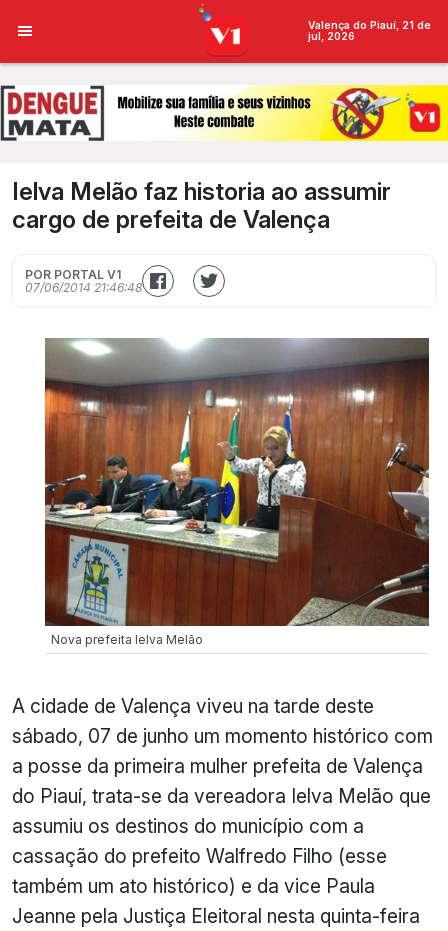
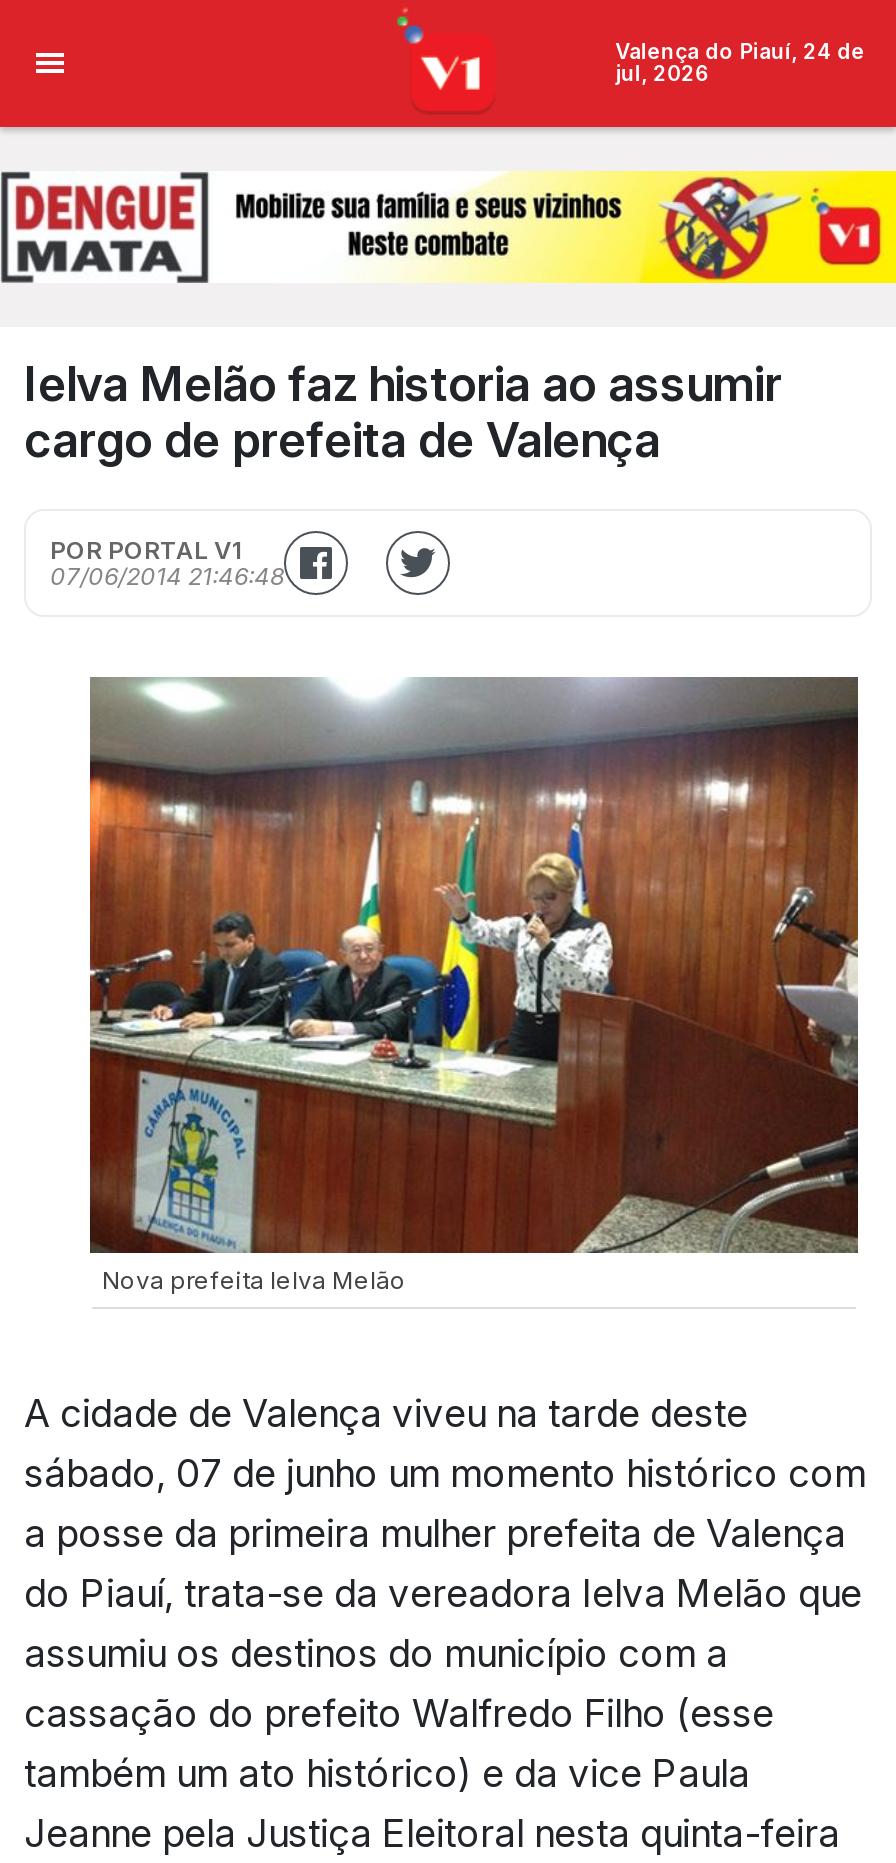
- Valença do Piauí, 21 de
+ Valença do Piauí, 24 de
